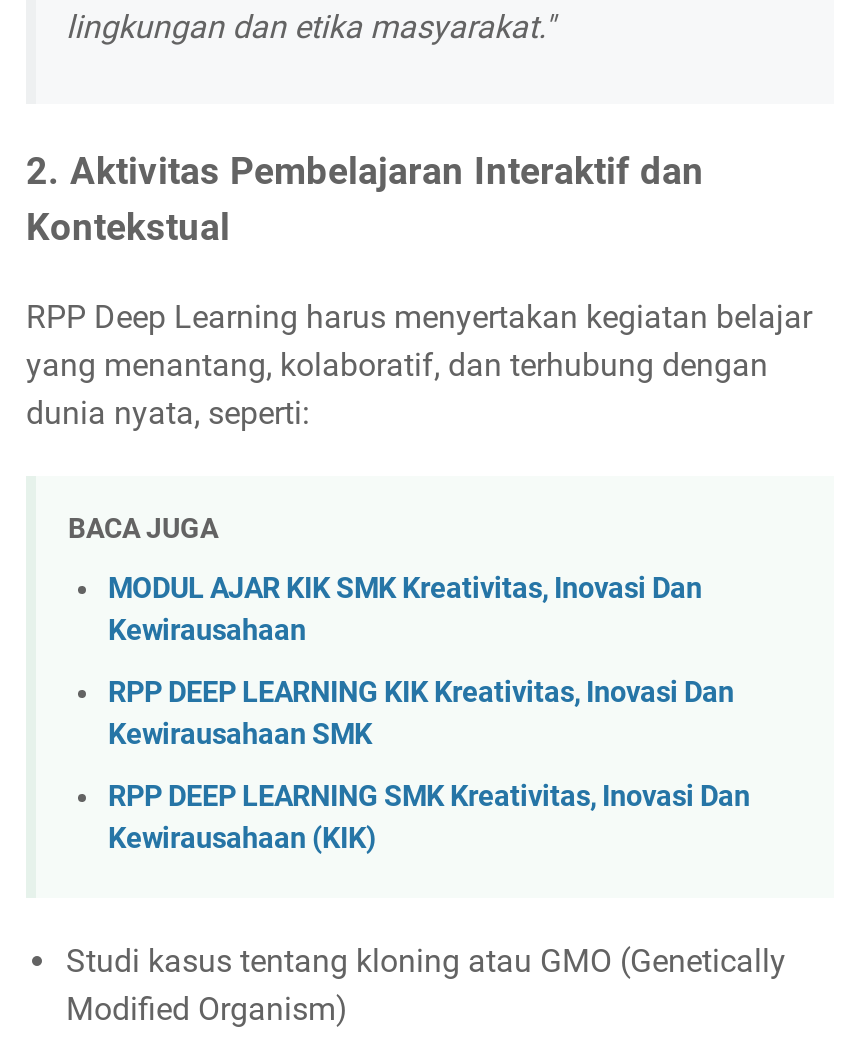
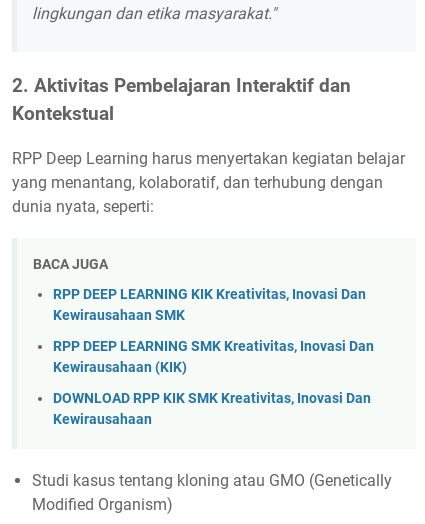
- MODUL AJAR KIK SMK Kreativitas, Inovasi Dan

moved down: Kewirausahaan

moved up: RPP DEEP LEARNING KIK Kreativitas, Inovasi Dan | Kewirausahaan SMK | RPP DEEP LEARNING SMK Kreativitas, Inovasi Dan | Kewirausahaan (KIK)

+ DOWNLOAD RPP KIK SMK Kreativitas, Inovasi Dan
